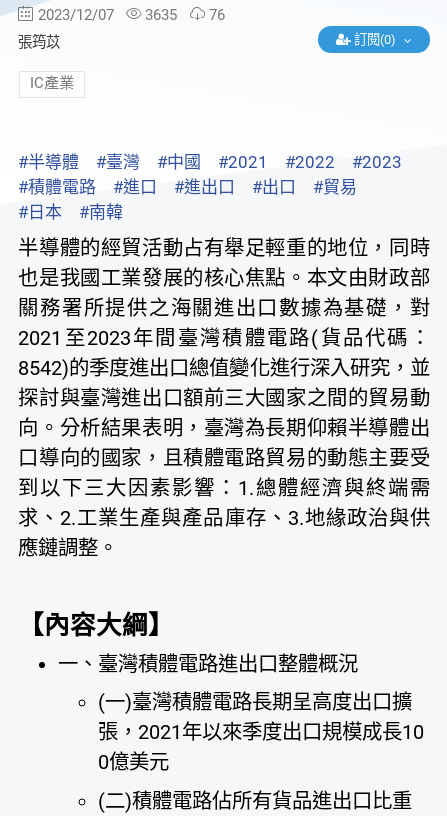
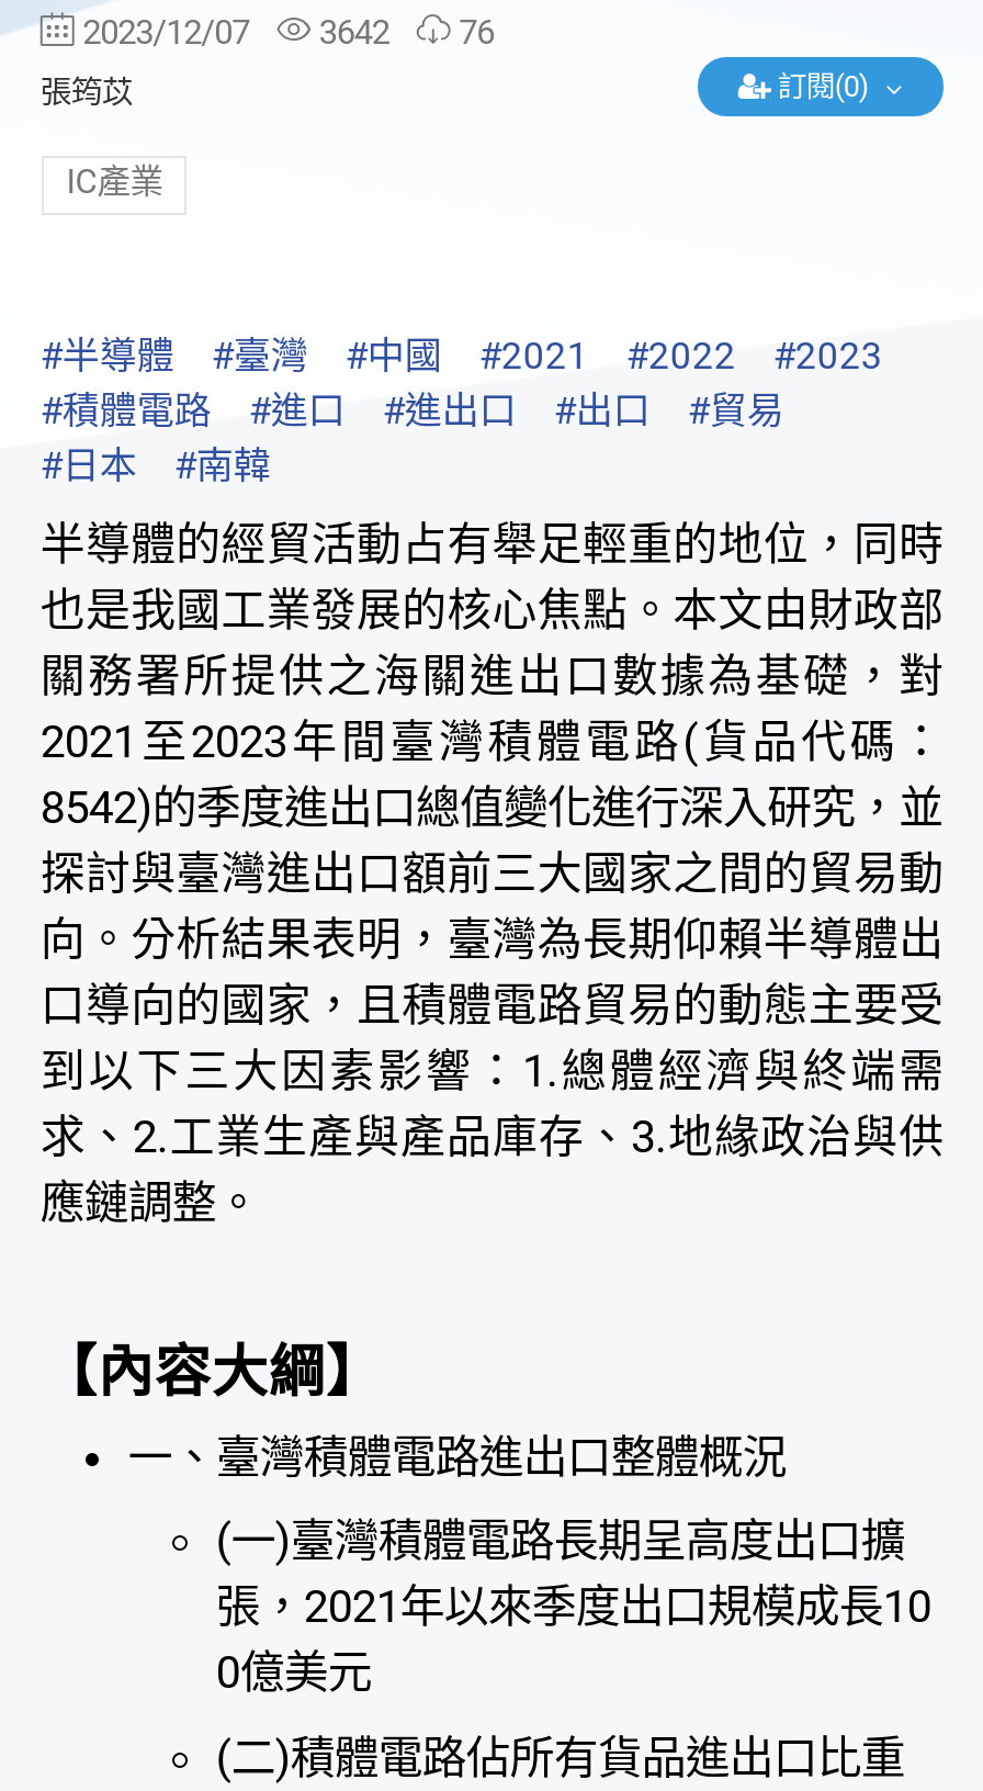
- 2023/12/07 3635 76
+ 2023/12/07 3642 76
